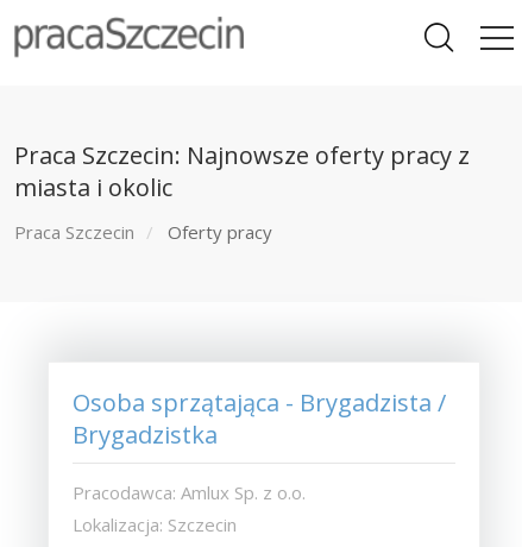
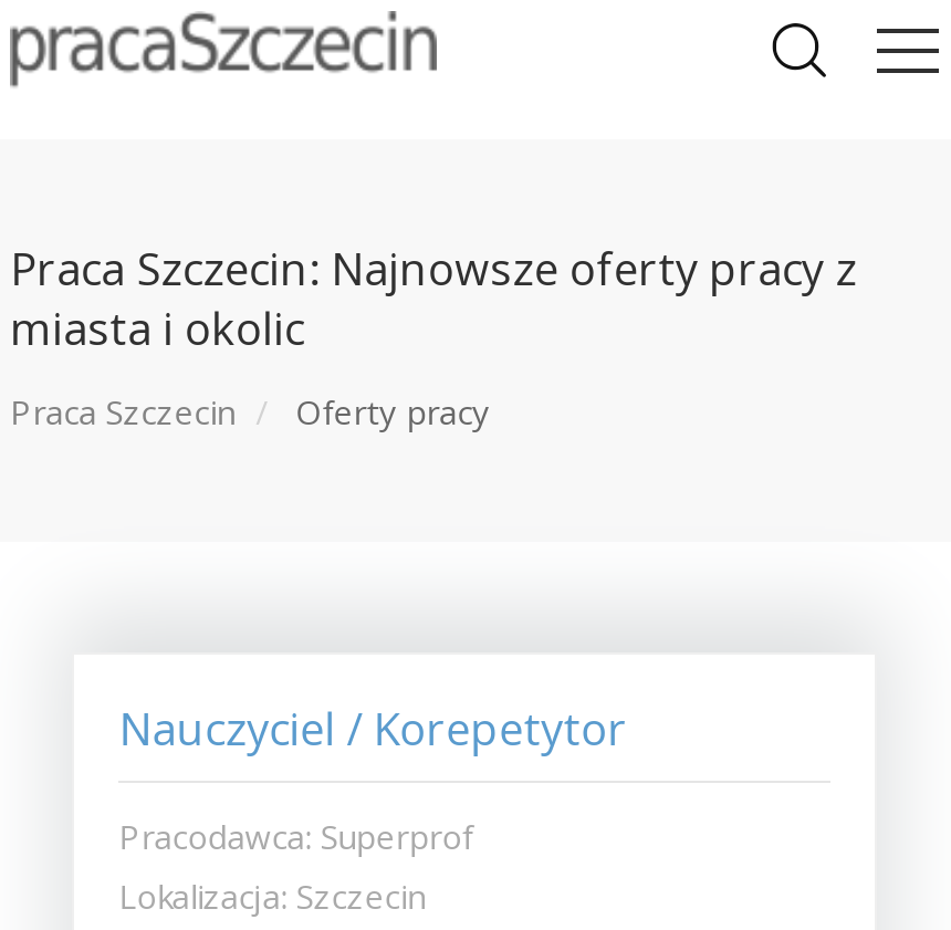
- Osoba sprzątająca - Brygadzista /
- Brygadzistka
+ Nauczyciel / Korepetytor

- Pracodawca: Amlux Sp. z o.o.
+ Pracodawca: Superprof
